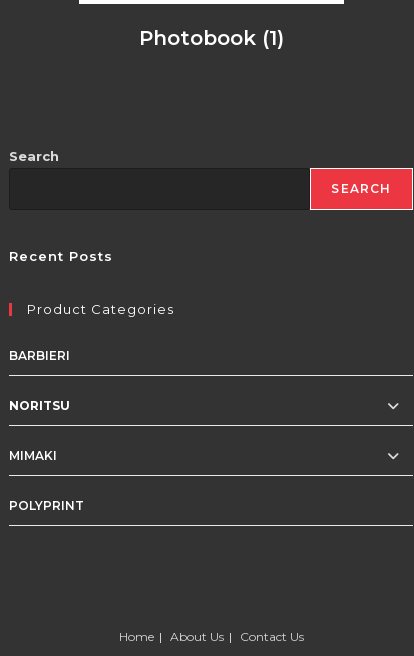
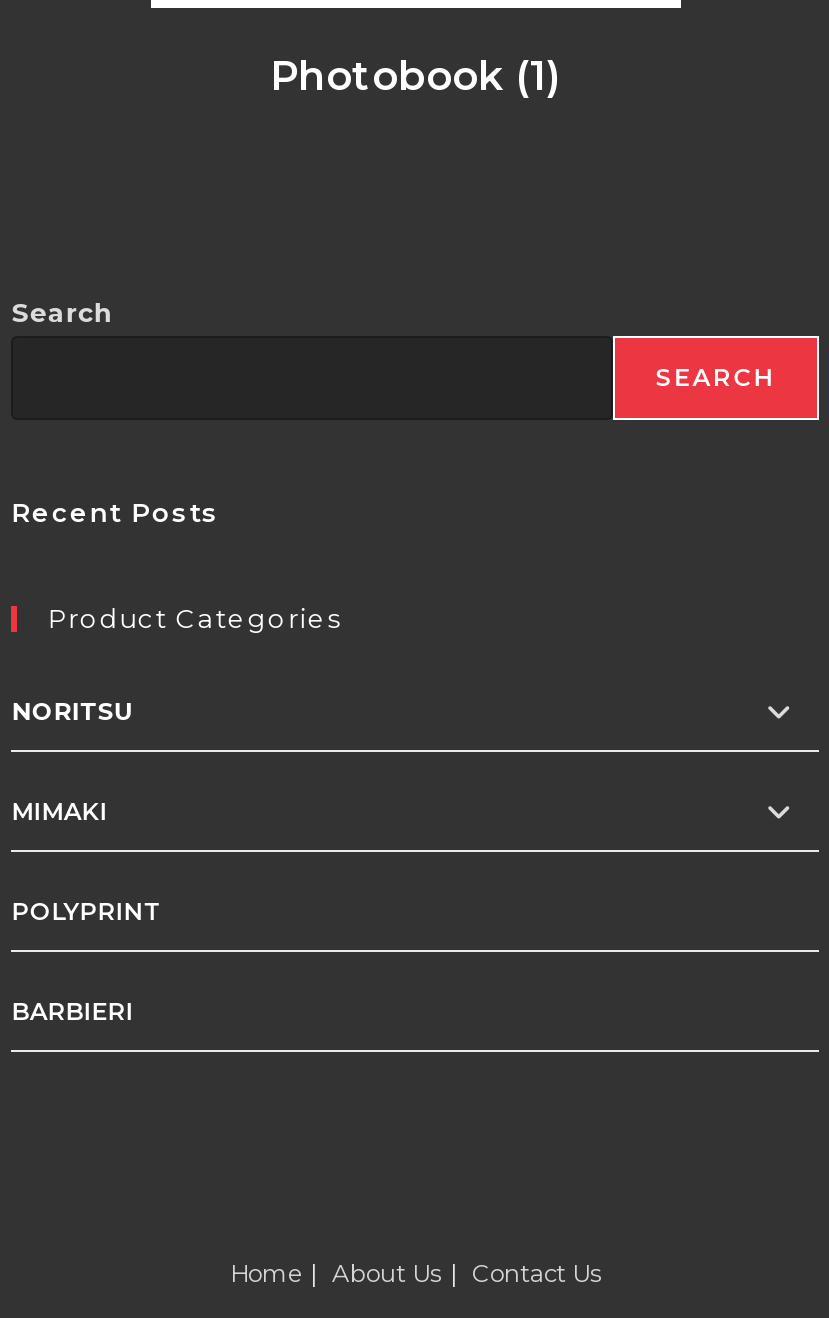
moved down: BARBIERI

moved up: NORITSU | MIMAKI | POLYPRINT
